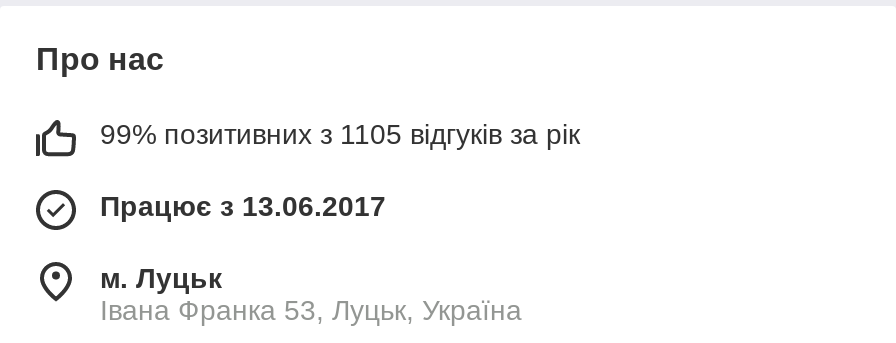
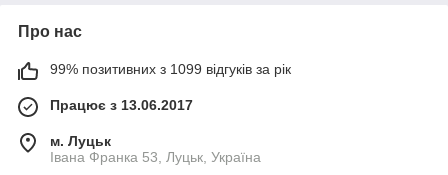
- 99% позитивних з 1105 відгуків за рік
+ 99% позитивних з 1099 відгуків за рік
